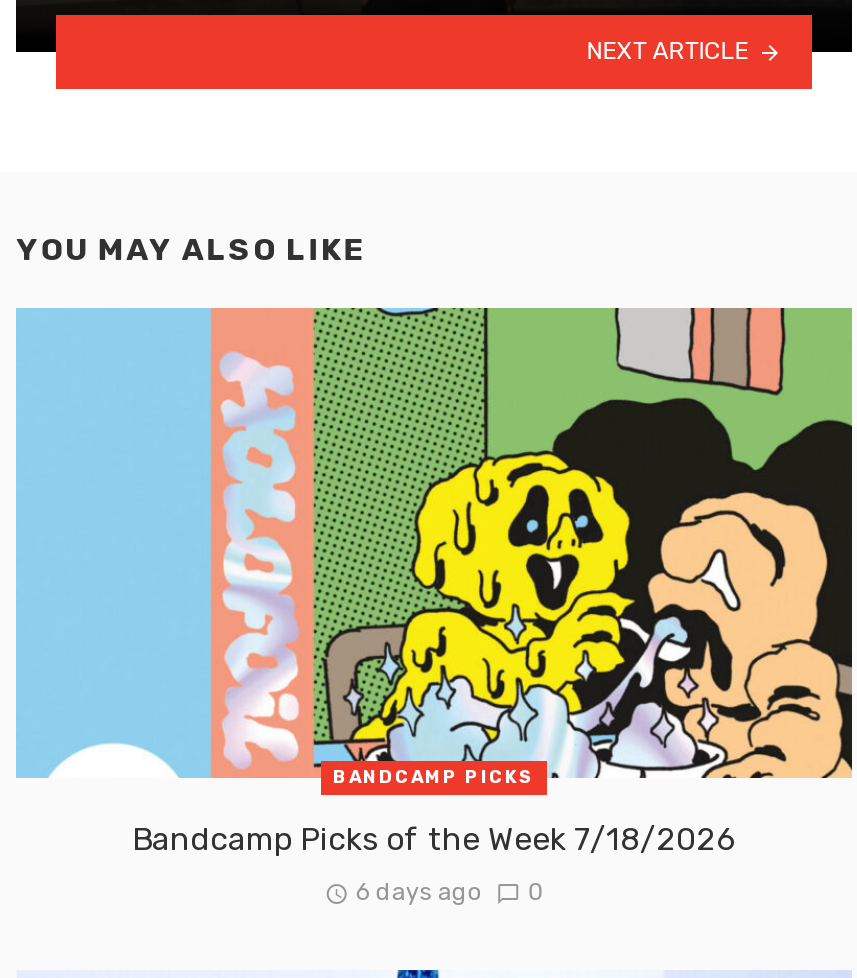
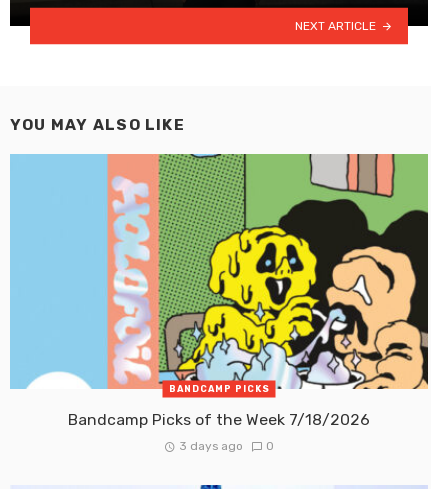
- 6 days ago 0
+ 3 days ago 0
